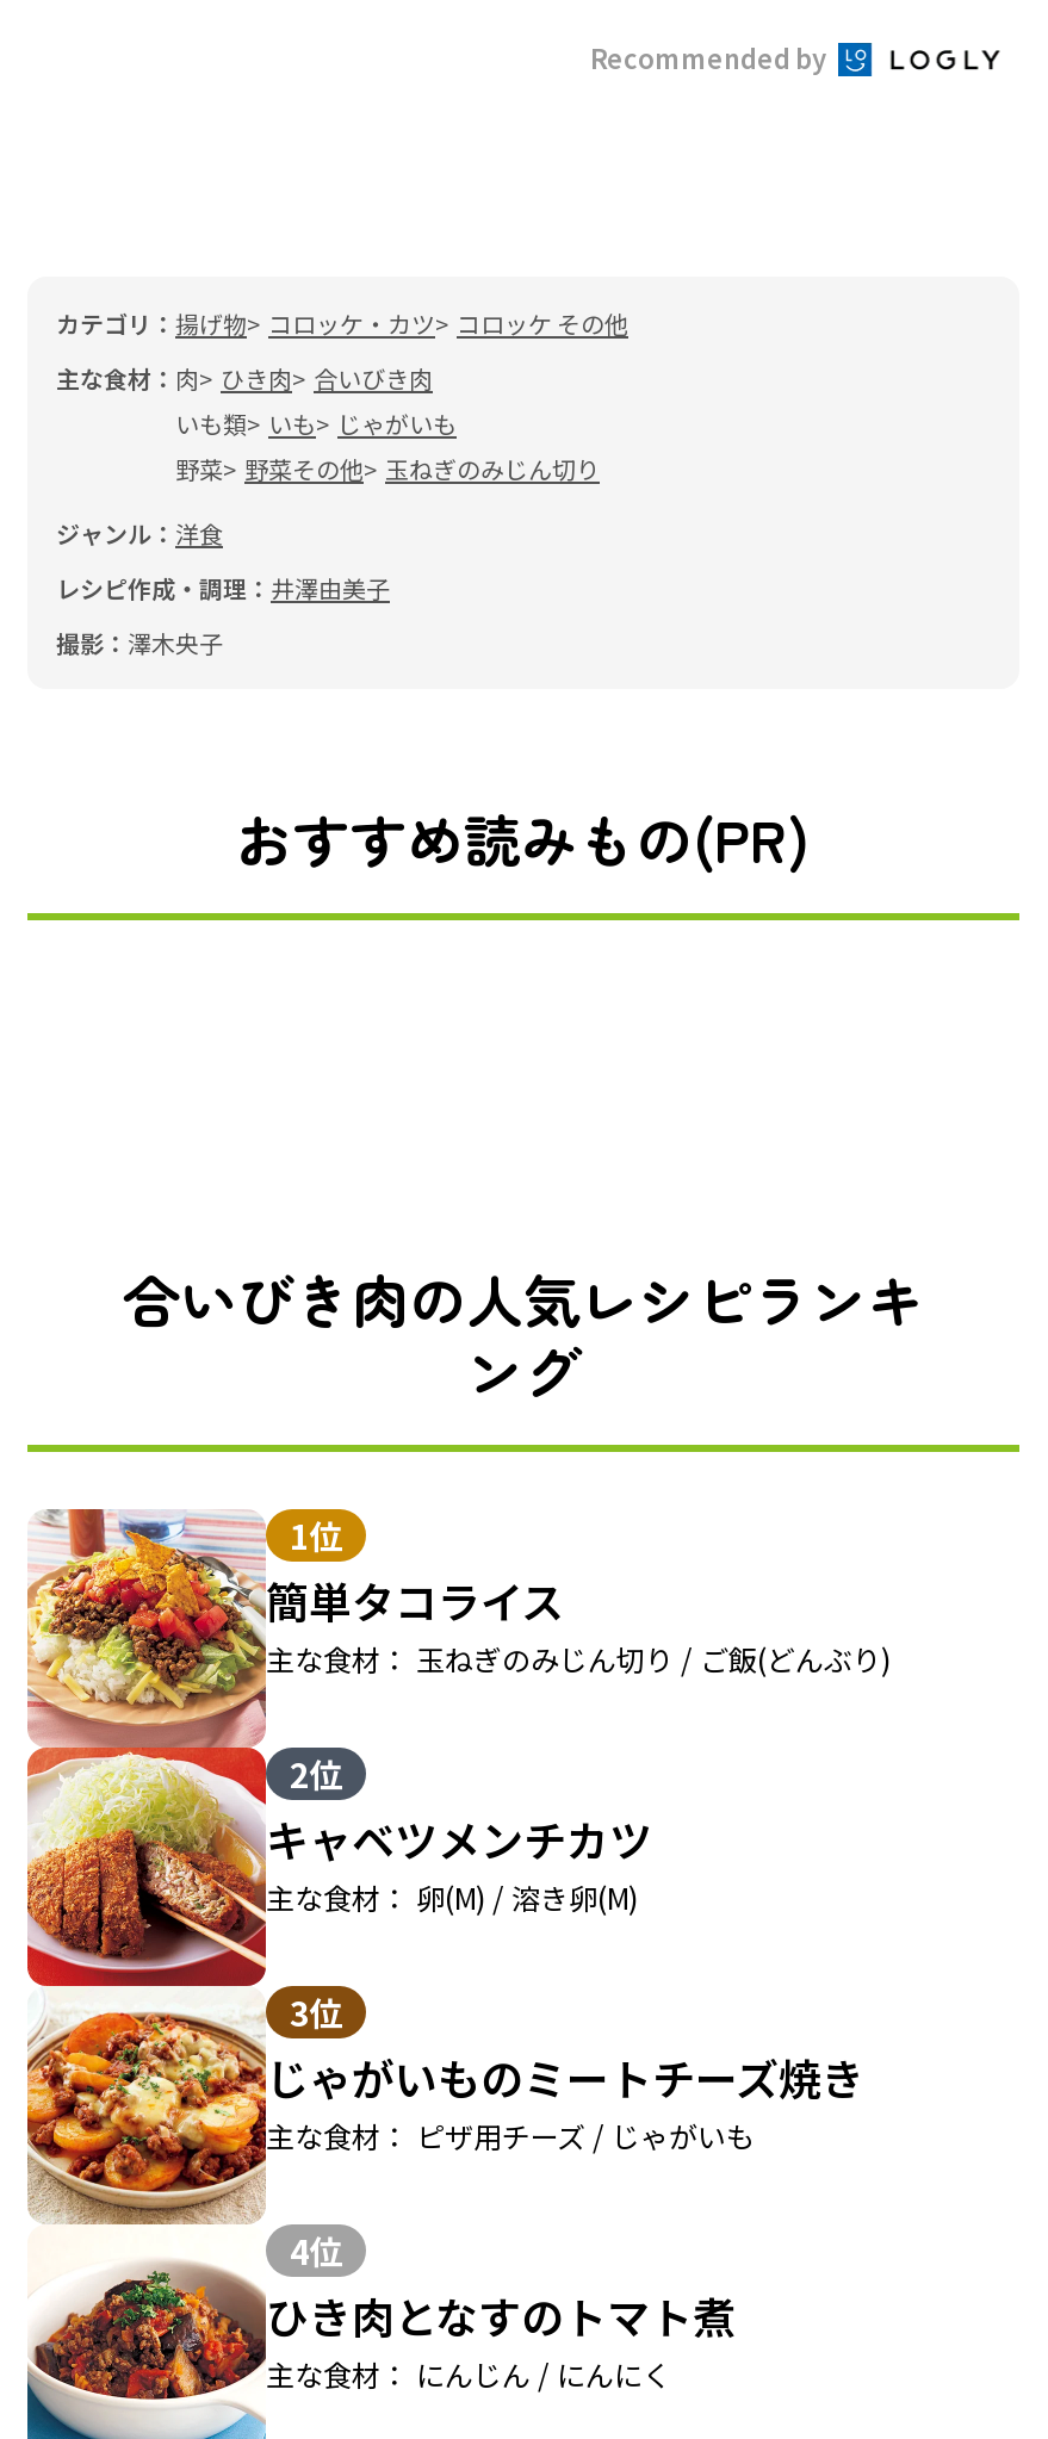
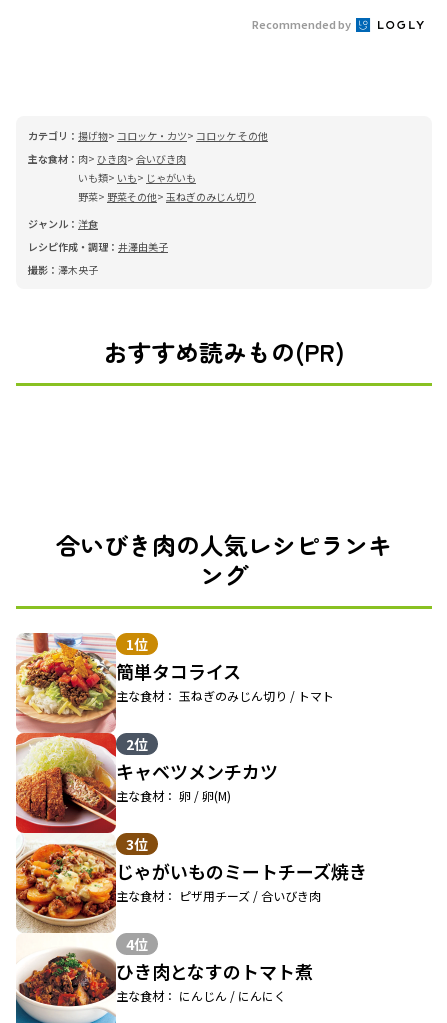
- 主な食材： 玉ねぎのみじん切り / ご飯(どんぶり)
+ 主な食材： 玉ねぎのみじん切り / トマト

- 主な食材： 卵(M) / 溶き卵(M)
+ 主な食材： 卵 / 卵(M)

- 主な食材： ピザ用チーズ / じゃがいも
+ 主な食材： ピザ用チーズ / 合いびき肉
